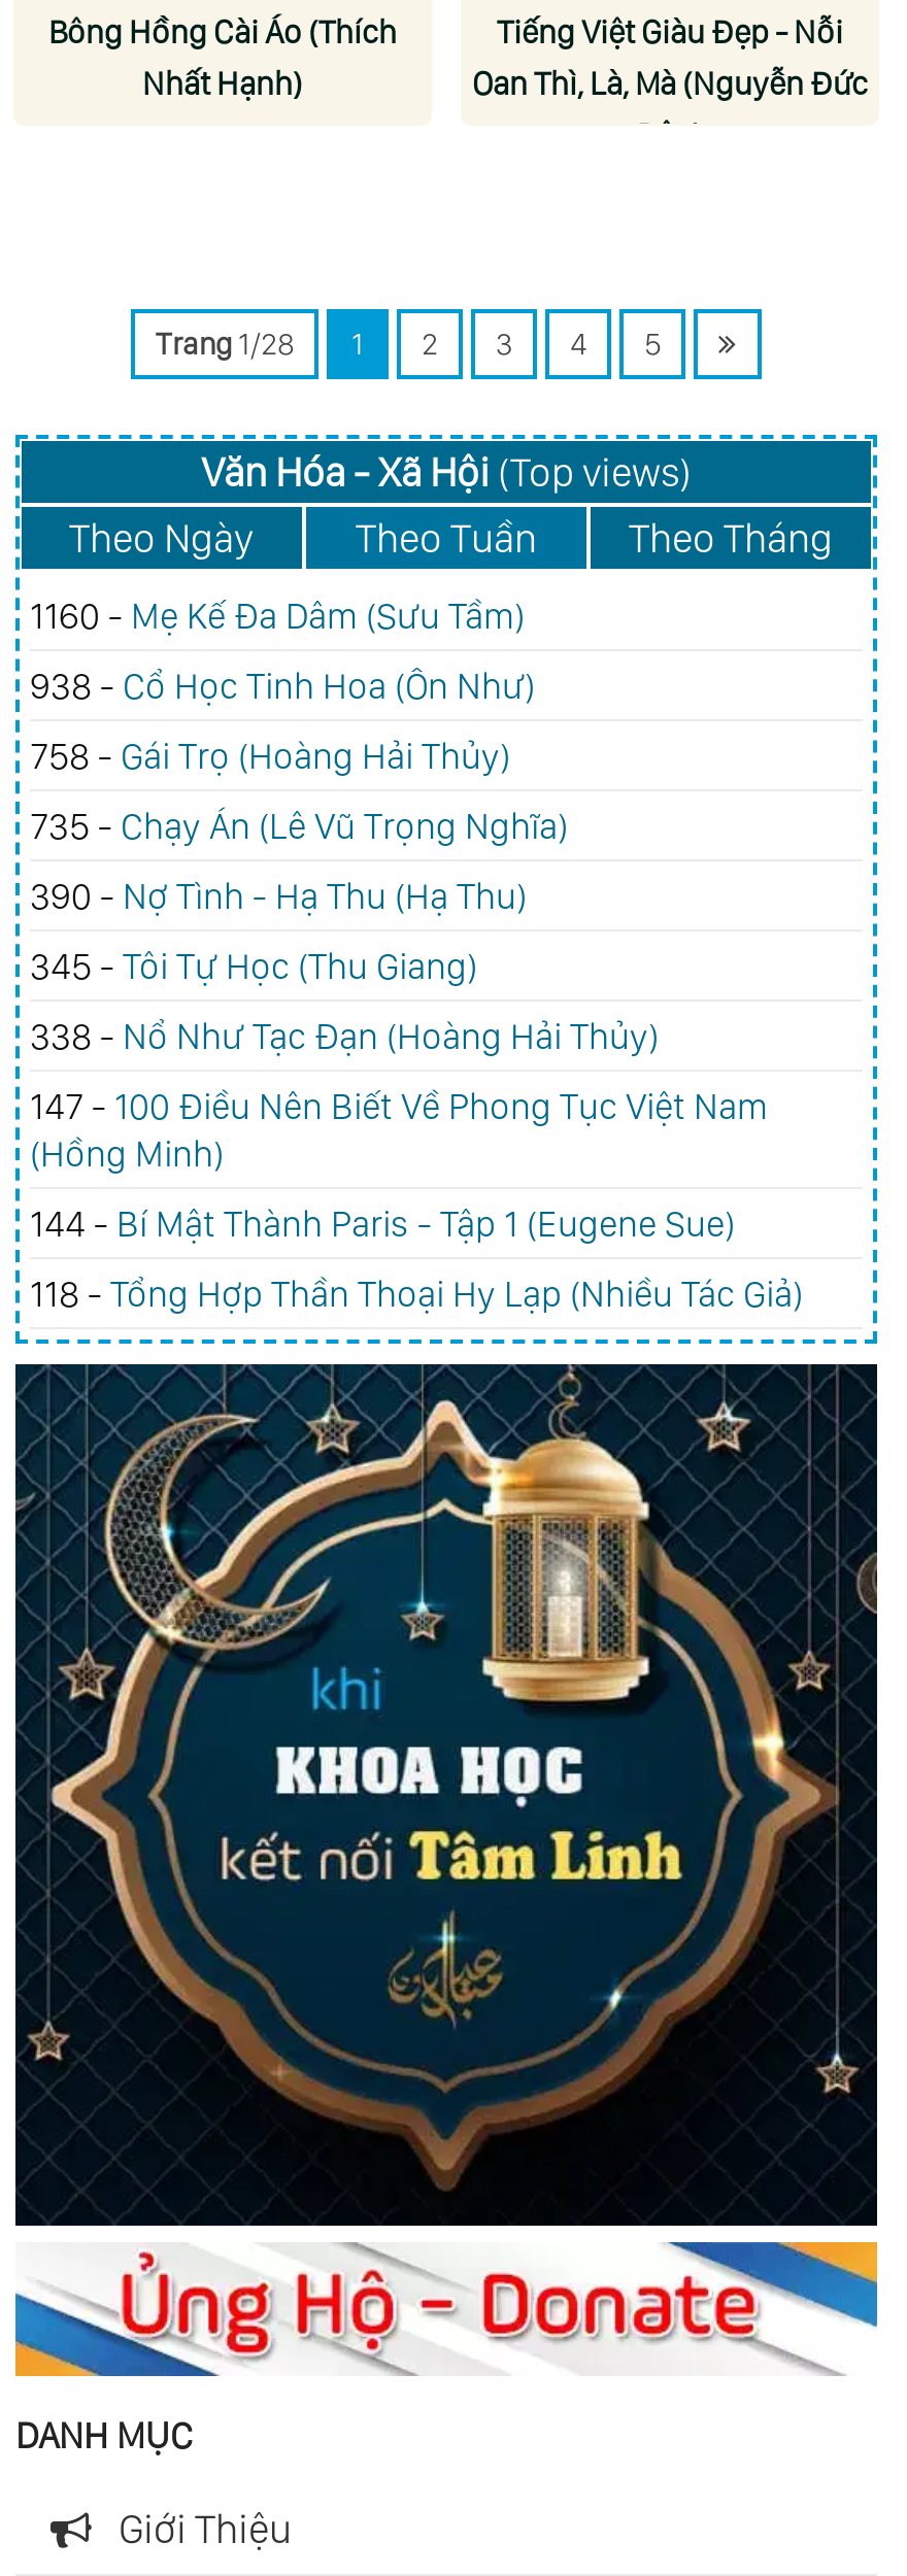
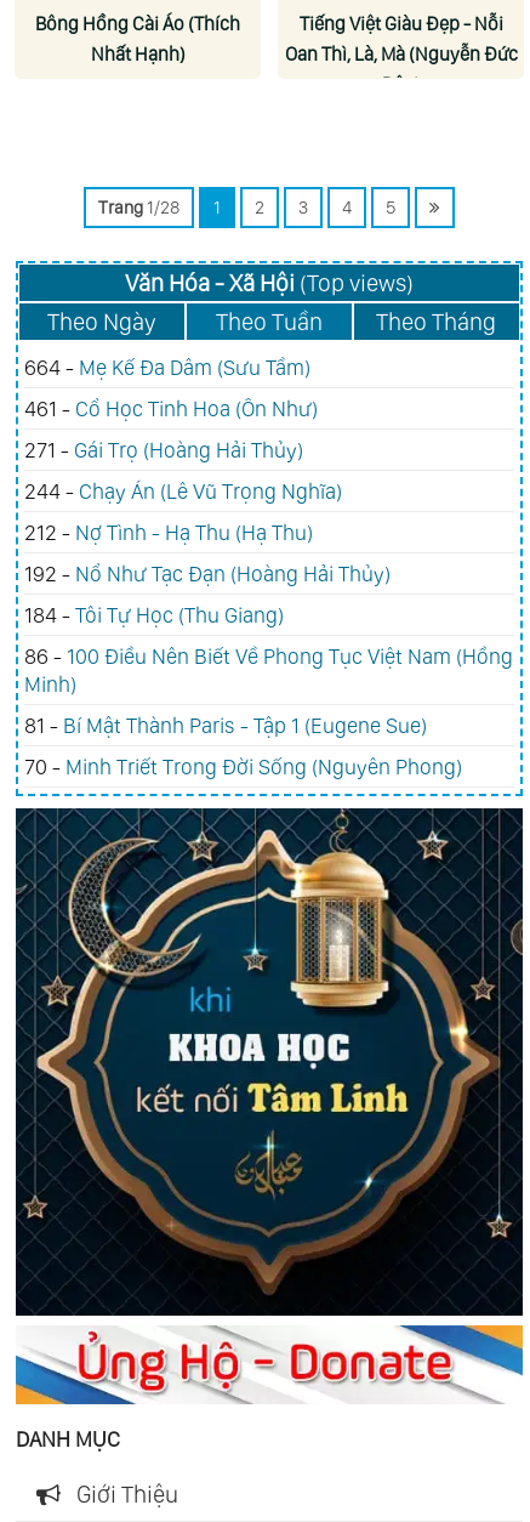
- 1160 - Mẹ Kế Đa Dâm (Sưu Tầm)
+ 664 - Mẹ Kế Đa Dâm (Sưu Tầm)

- 938 - Cổ Học Tinh Hoa (Ôn Như)
+ 461 - Cổ Học Tinh Hoa (Ôn Như)

- 758 - Gái Trọ (Hoàng Hải Thủy)
+ 271 - Gái Trọ (Hoàng Hải Thủy)

- 735 - Chạy Án (Lê Vũ Trọng Nghĩa)
+ 244 - Chạy Án (Lê Vũ Trọng Nghĩa)

- 390 - Nợ Tình - Hạ Thu (Hạ Thu)
+ 212 - Nợ Tình - Hạ Thu (Hạ Thu)

- 345 - Tôi Tự Học (Thu Giang)
+ 192 - Nổ Như Tạc Đạn (Hoàng Hải Thủy)

- 338 - Nổ Như Tạc Đạn (Hoàng Hải Thủy)
+ 184 - Tôi Tự Học (Thu Giang)

- 147 - 100 Điều Nên Biết Về Phong Tục Việt Nam
- (Hồng Minh)
+ 86 - 100 Điều Nên Biết Về Phong Tục Việt Nam (Hồng
+ Minh)

- 144 - Bí Mật Thành Paris - Tập 1 (Eugene Sue)
+ 81 - Bí Mật Thành Paris - Tập 1 (Eugene Sue)

- 118 - Tổng Hợp Thần Thoại Hy Lạp (Nhiều Tác Giả)
+ 70 - Minh Triết Trong Đời Sống (Nguyên Phong)
